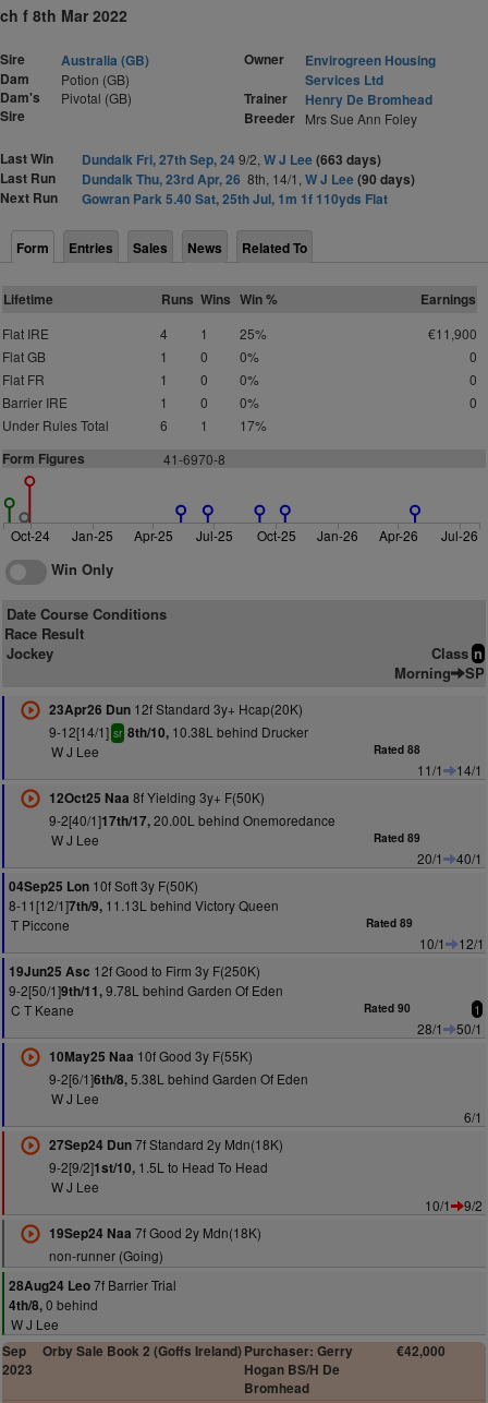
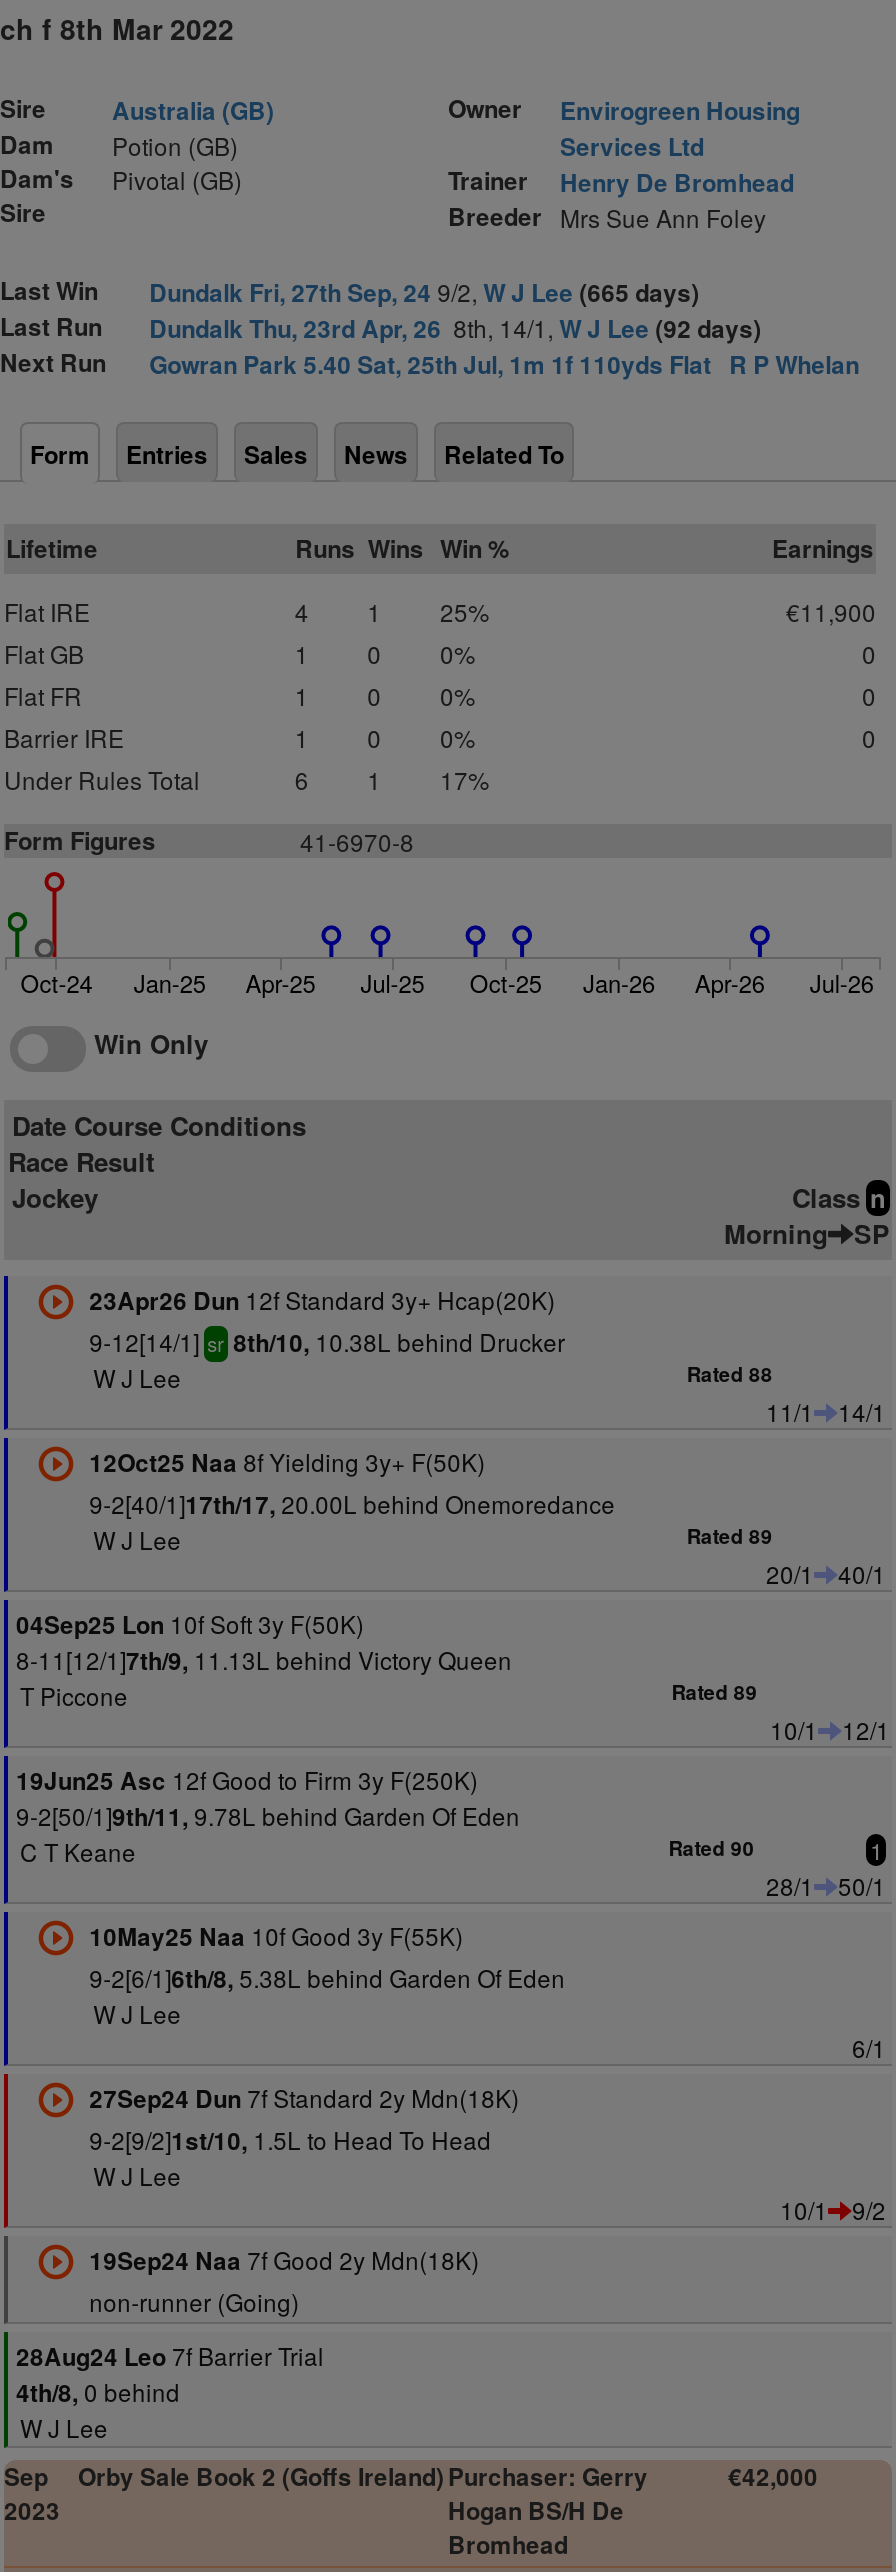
- Dundalk Fri, 27th Sep, 24 9/2, W J Lee (663 days)
+ Dundalk Fri, 27th Sep, 24 9/2, W J Lee (665 days)

- Dundalk Thu, 23rd Apr, 26 8th, 14/1, W J Lee (90 days)
+ Dundalk Thu, 23rd Apr, 26 8th, 14/1, W J Lee (92 days)

- Gowran Park 5.40 Sat, 25th Jul, 1m 1f 110yds Flat
+ Gowran Park 5.40 Sat, 25th Jul, 1m 1f 110yds Flat R P Whelan
